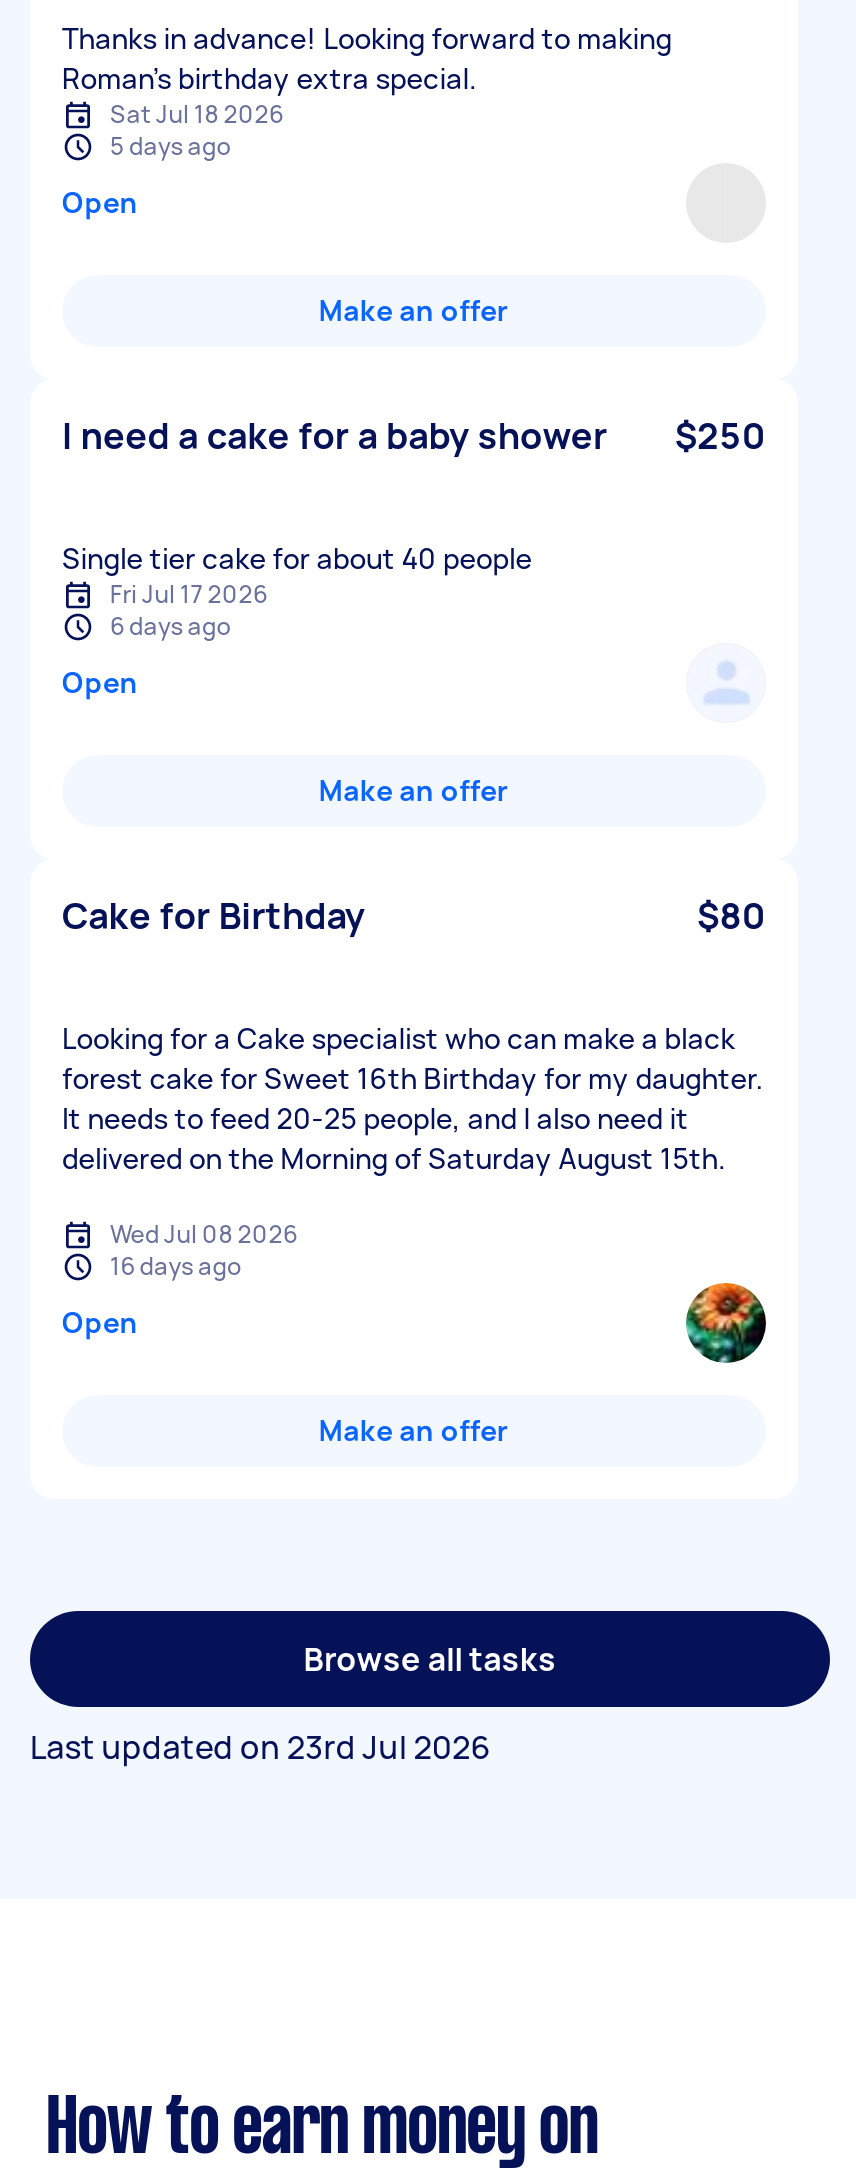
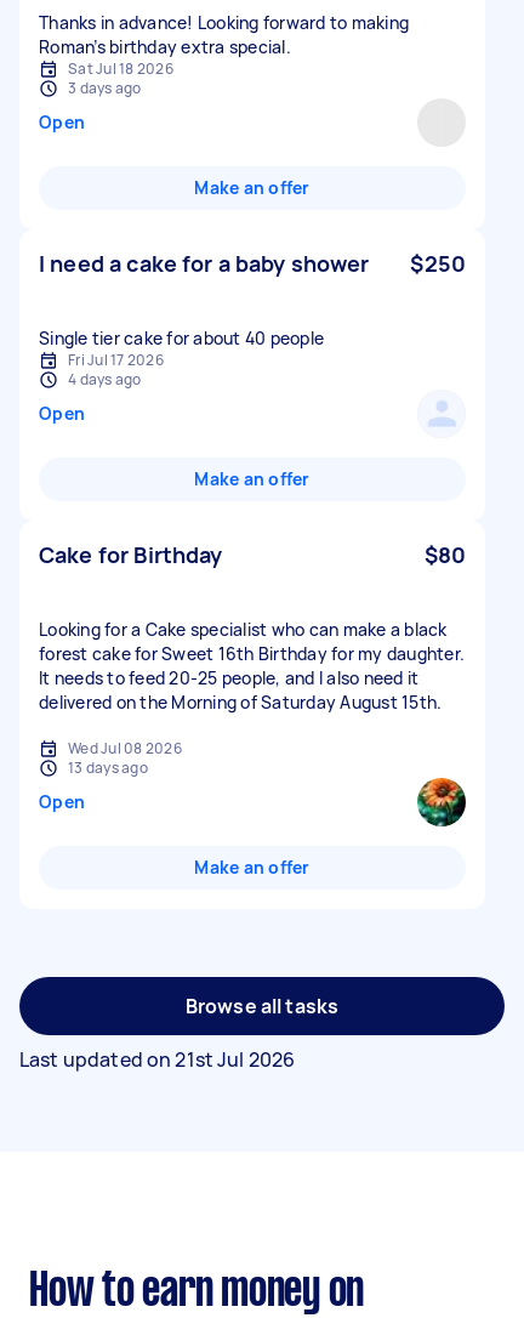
- 5 days ago
+ 3 days ago

- 6 days ago
+ 4 days ago

- 16 days ago
+ 13 days ago

- Last updated on 23rd Jul 2026
+ Last updated on 21st Jul 2026
